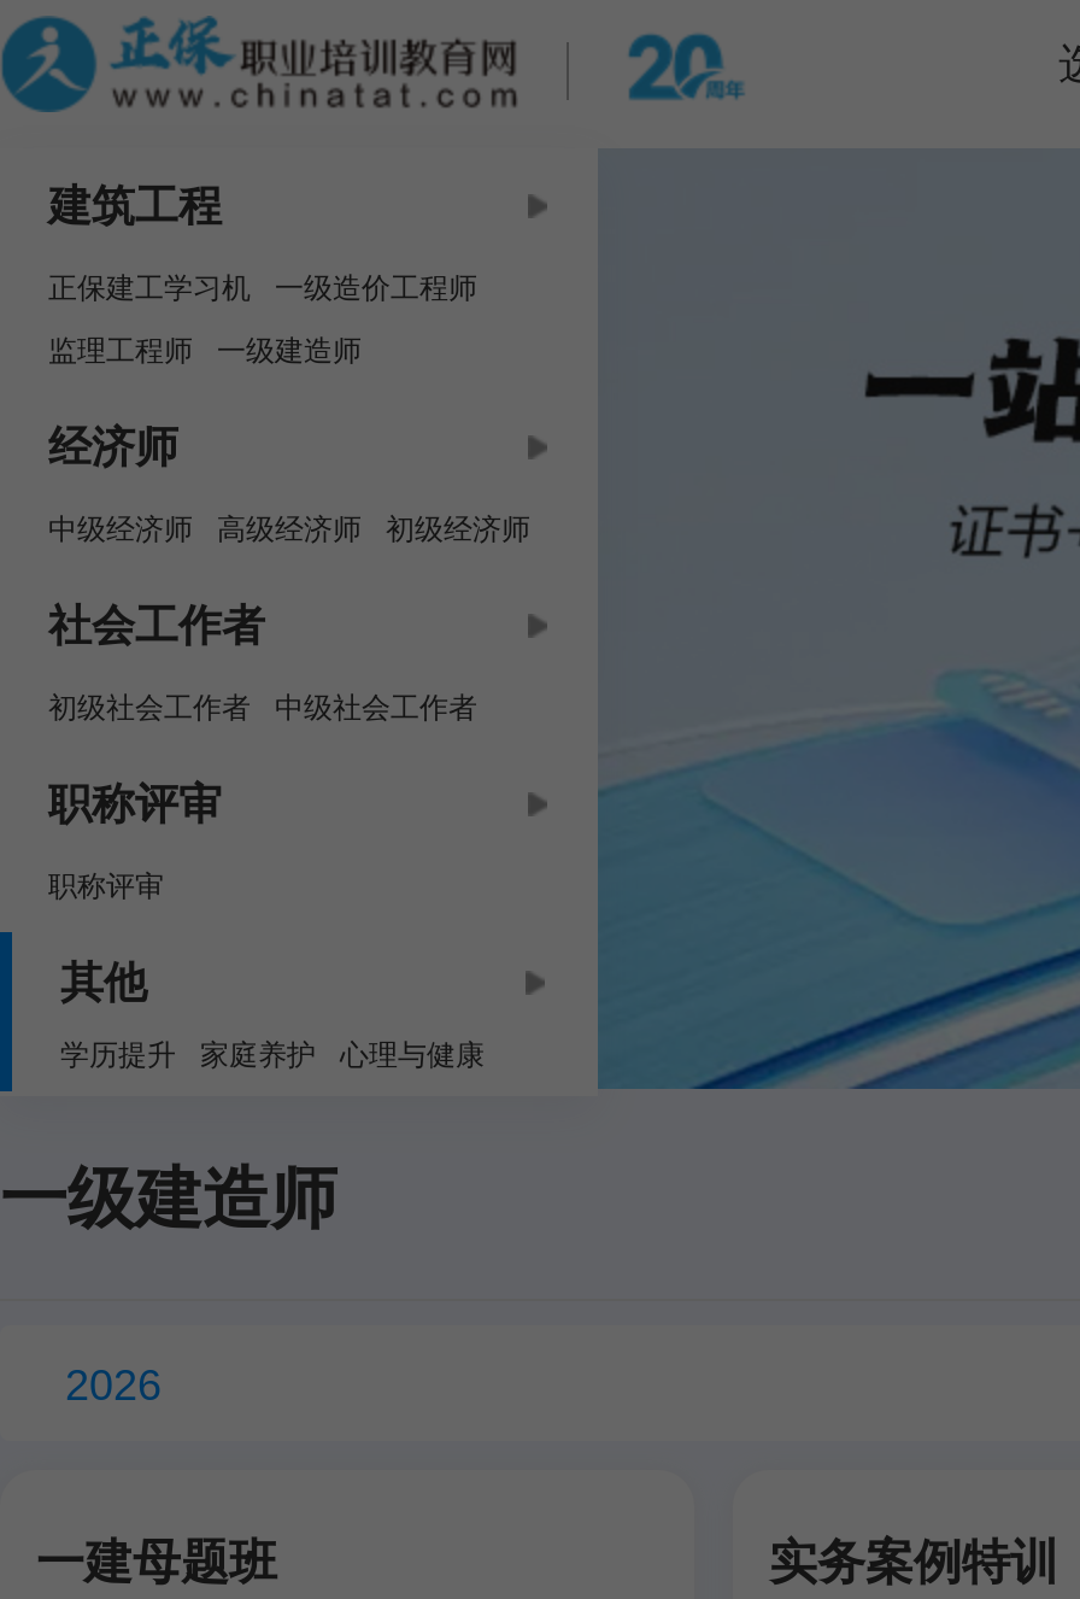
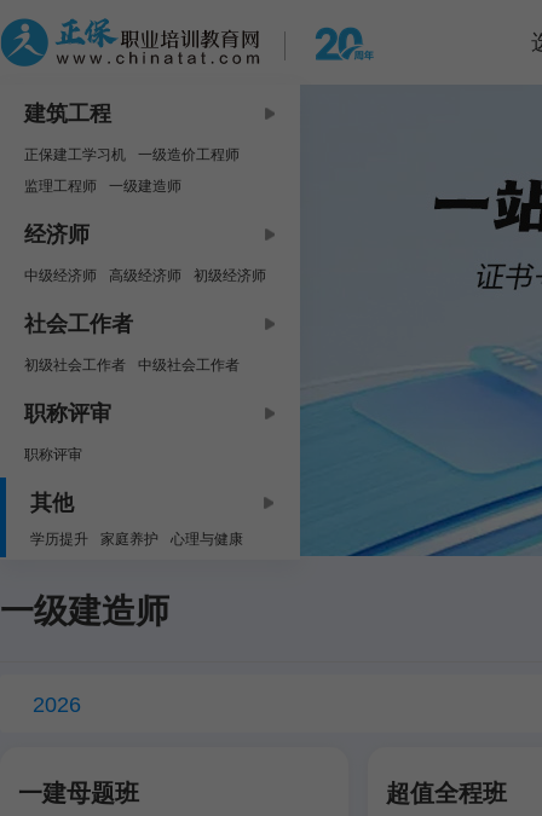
- 实务案例特训
+ 超值全程班
